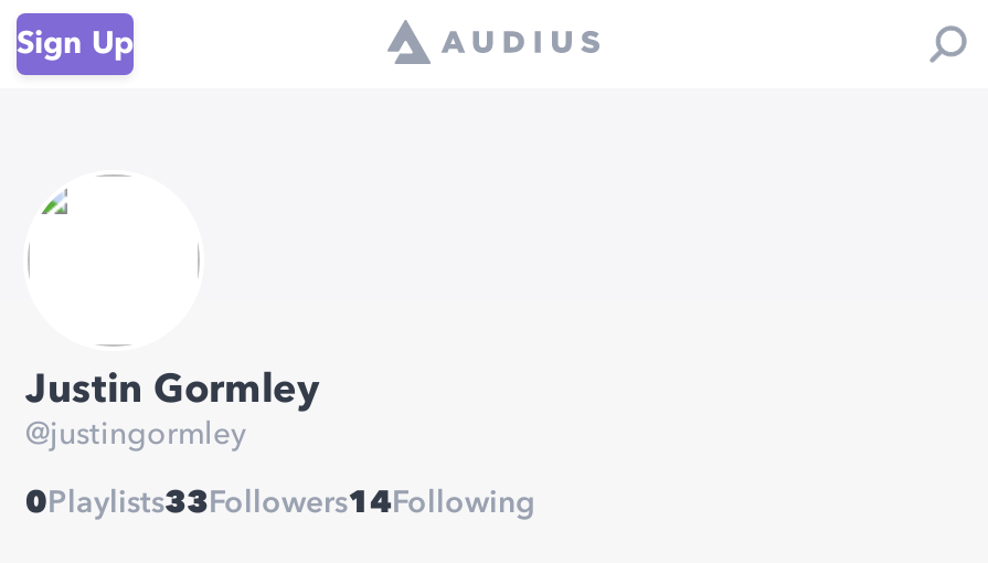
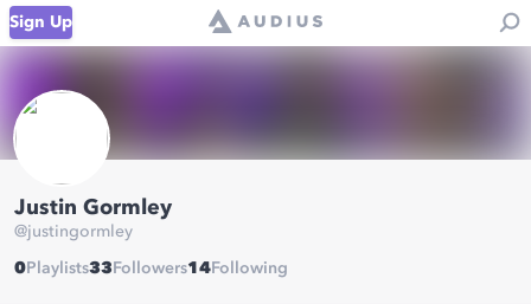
+ [image]
